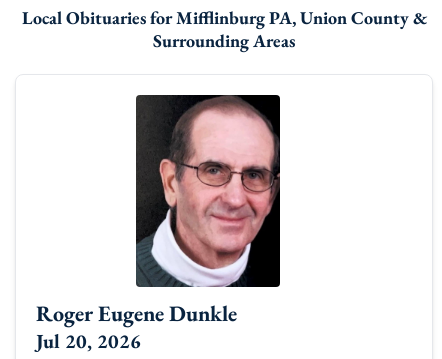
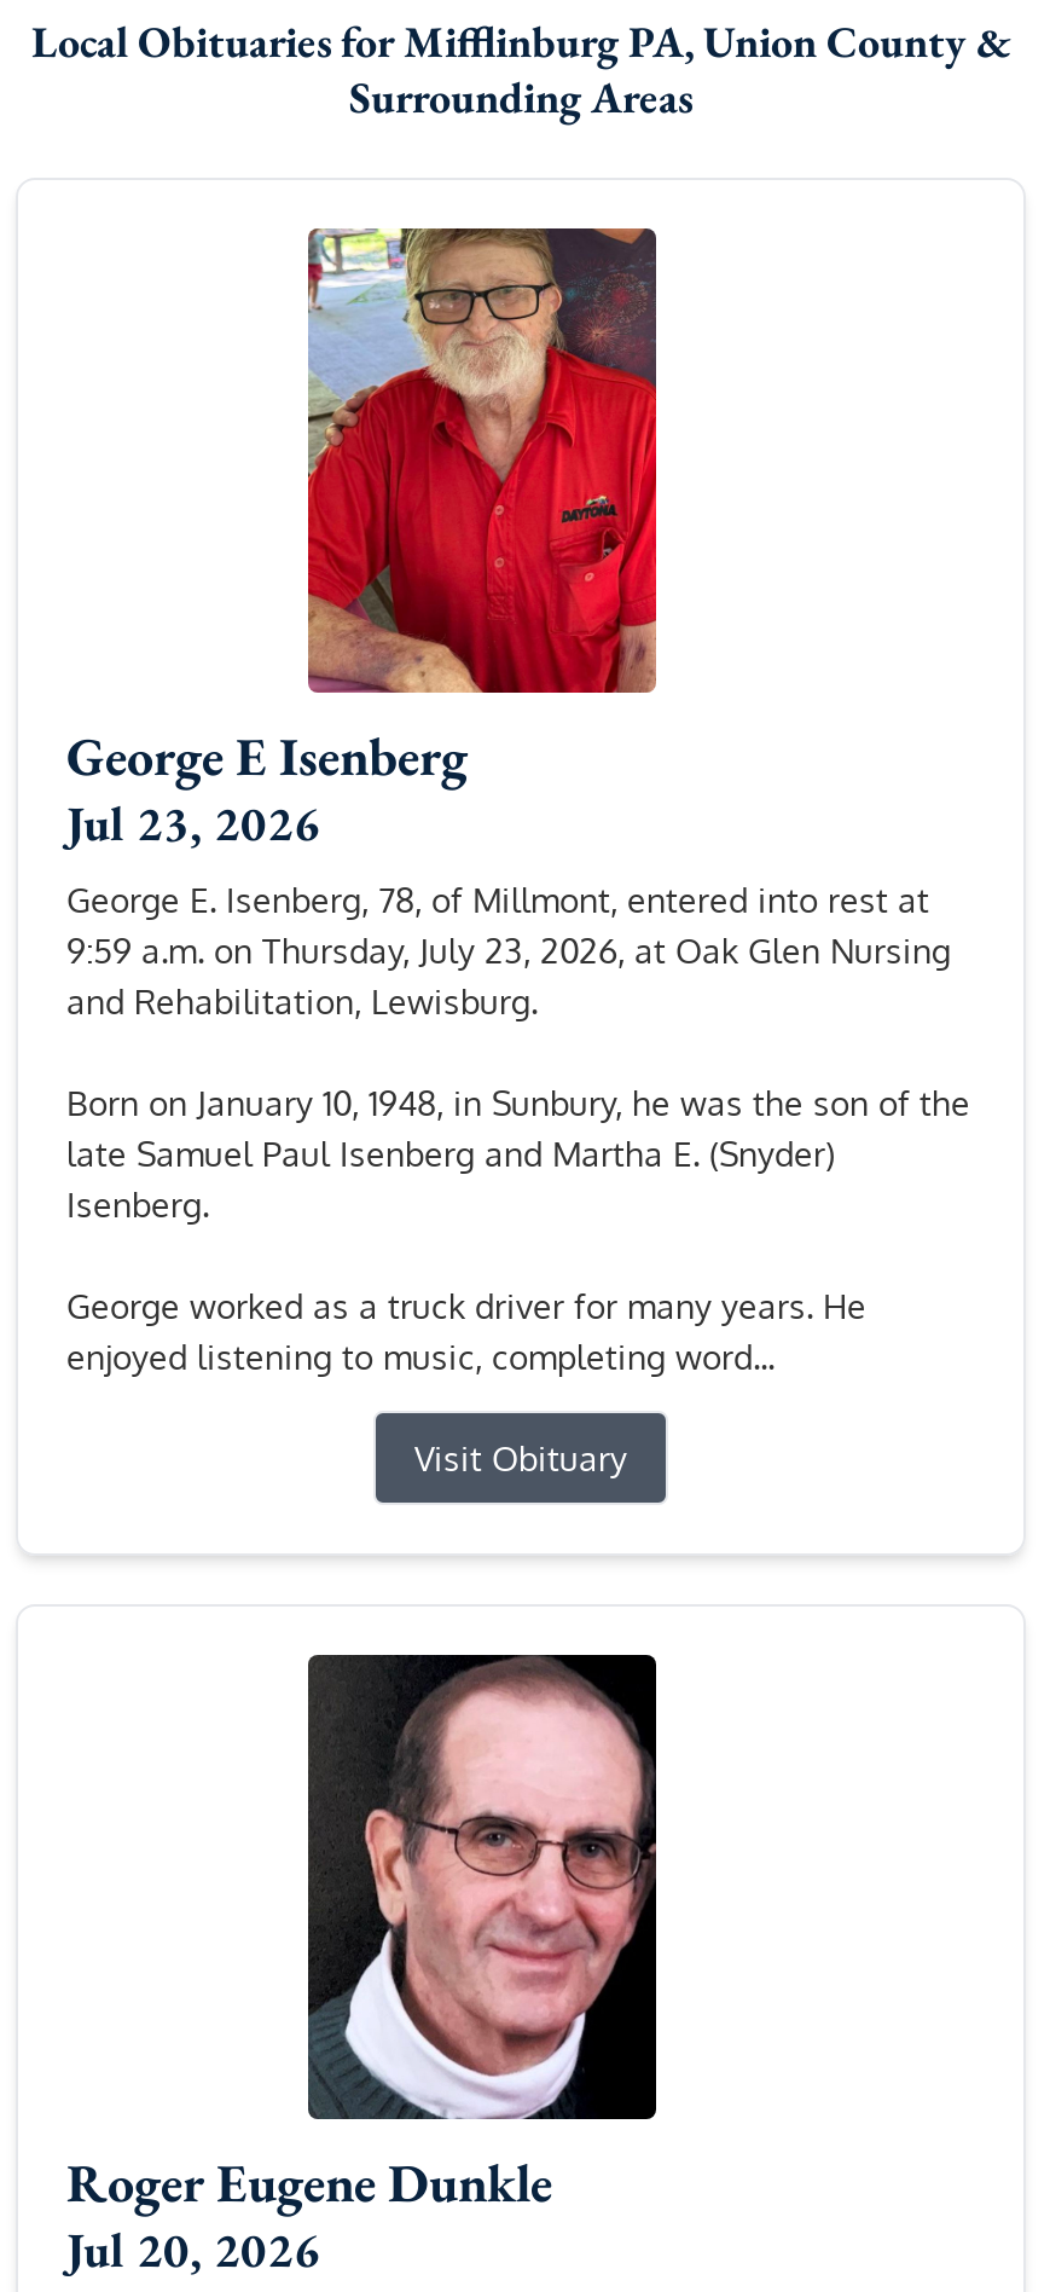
+ [image]
+ George E Isenberg
+ Jul 23, 2026
+ George E. Isenberg, 78, of Millmont, entered into rest at
+ 9:59 a.m. on Thursday, July 23, 2026, at Oak Glen Nursing
+ and Rehabilitation, Lewisburg.
+ Born on January 10, 1948, in Sunbury, he was the son of the
+ late Samuel Paul Isenberg and Martha E. (Snyder)
+ Isenberg.
+ George worked as a truck driver for many years. He
+ enjoyed listening to music, completing word...
+ Visit Obituary
